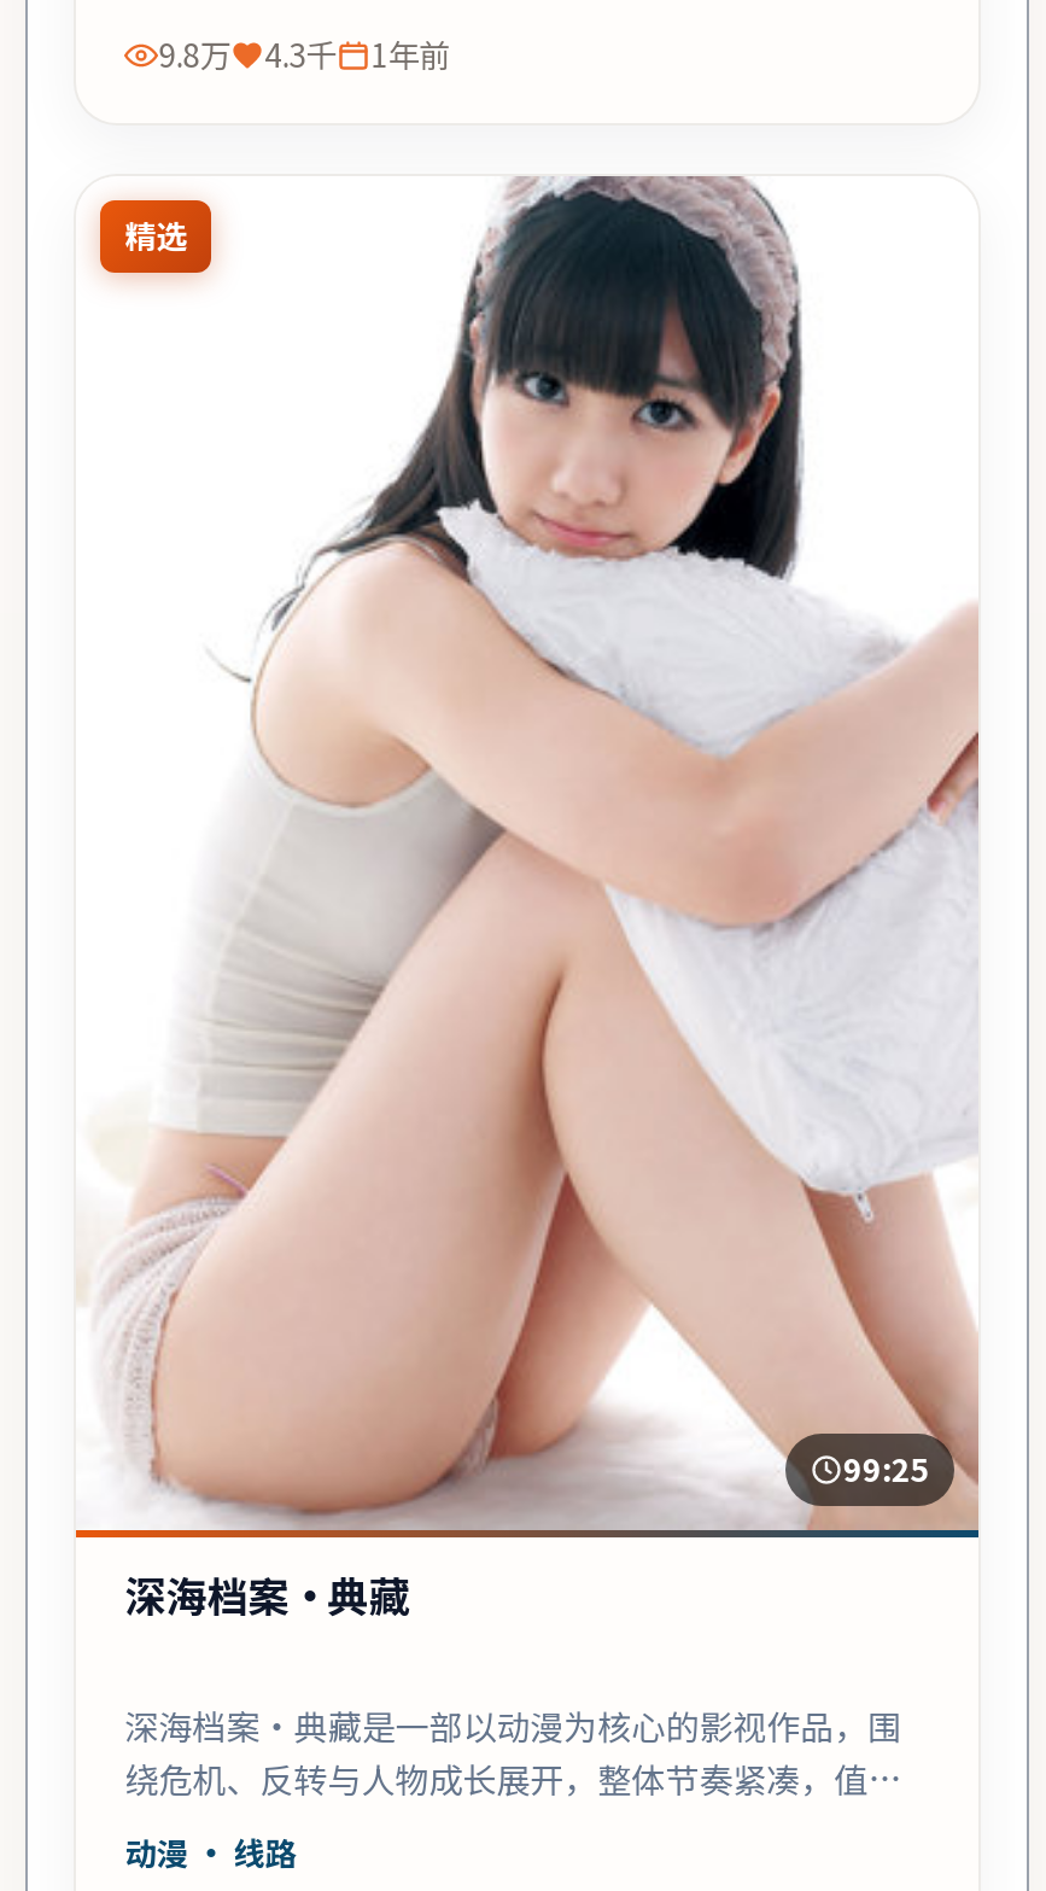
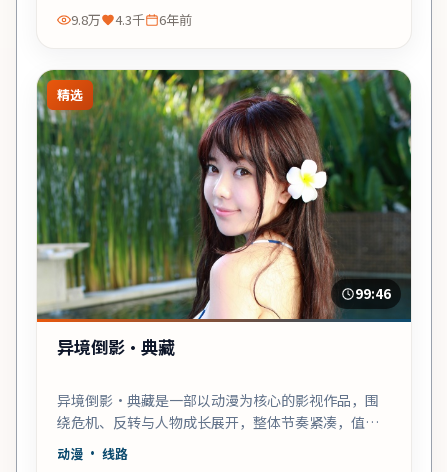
- 9.8万 4.3千 1年前
+ 9.8万 4.3千 6年前

- [image]
- 99:25
+ [image]
+ 99:46

- 深海档案·典藏
+ 异境倒影·典藏

- 深海档案·典藏是一部以动漫为核心的影视作品，围
+ 异境倒影·典藏是一部以动漫为核心的影视作品，围
